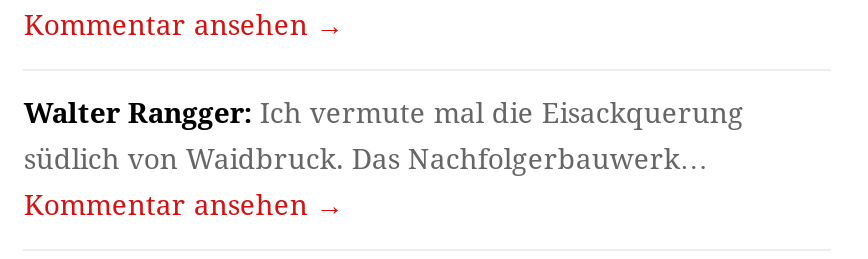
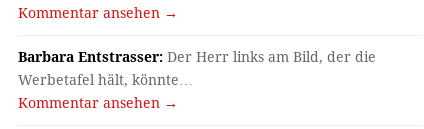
- Walter Rangger: Ich vermute mal die Eisackquerung
- südlich von Waidbruck. Das Nachfolgerbauwerk…
+ Barbara Entstrasser: Der Herr links am Bild, der die
+ Werbetafel hält, könnte…
